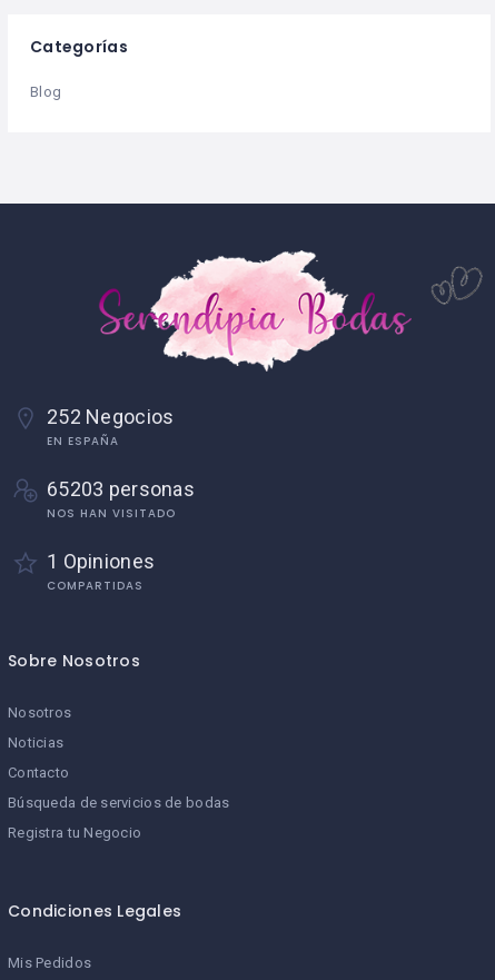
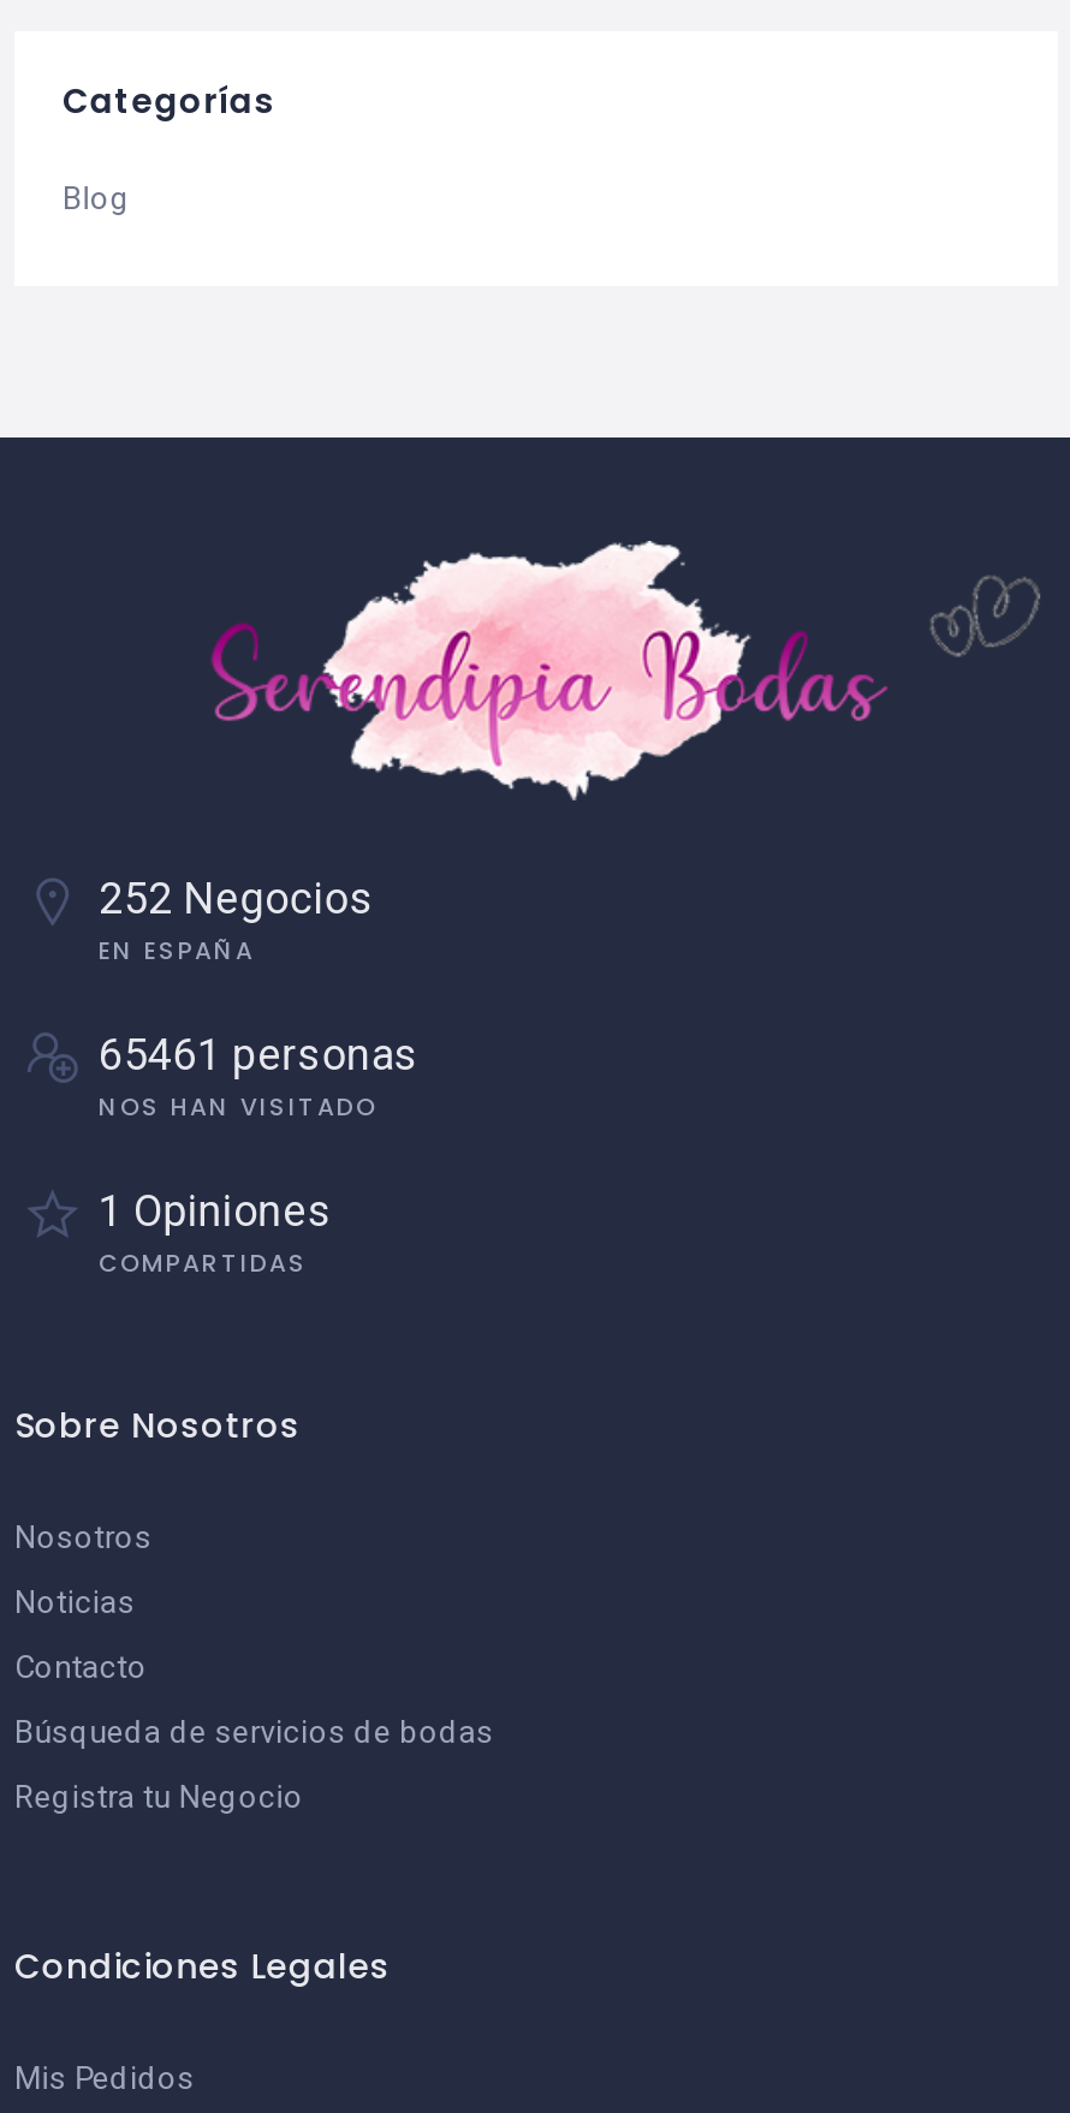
- 65203 personas
+ 65461 personas
